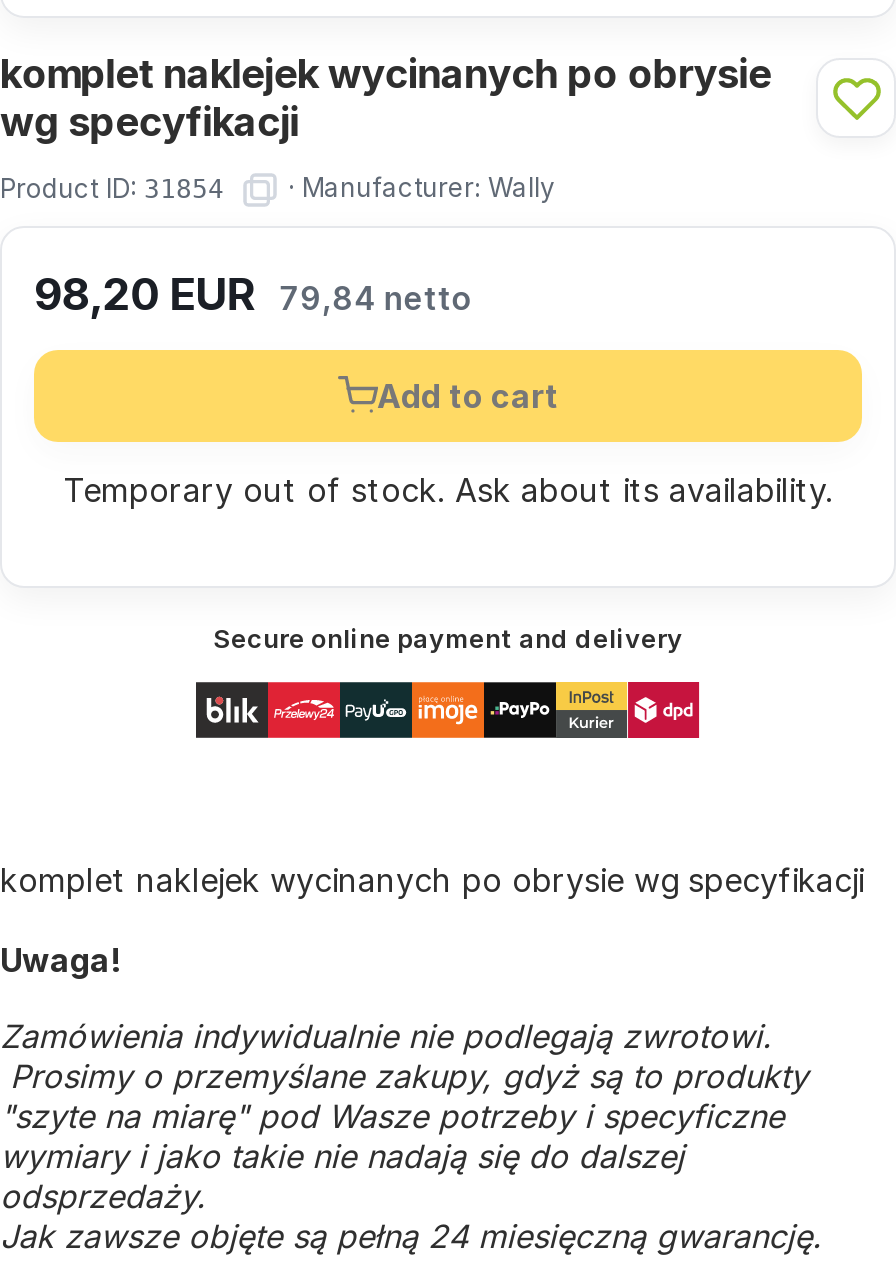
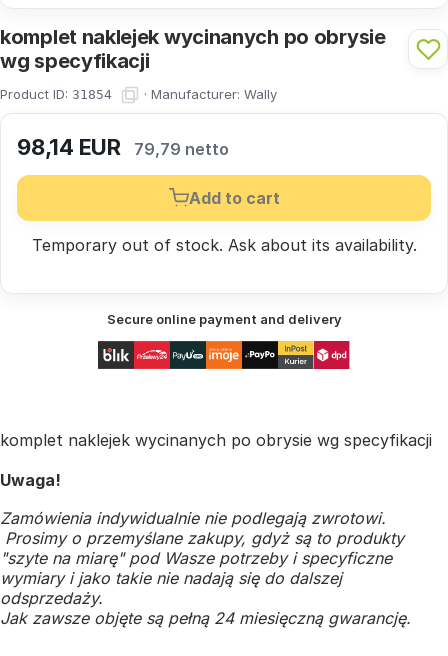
- 98,20 EUR 79,84 netto
+ 98,14 EUR 79,79 netto
